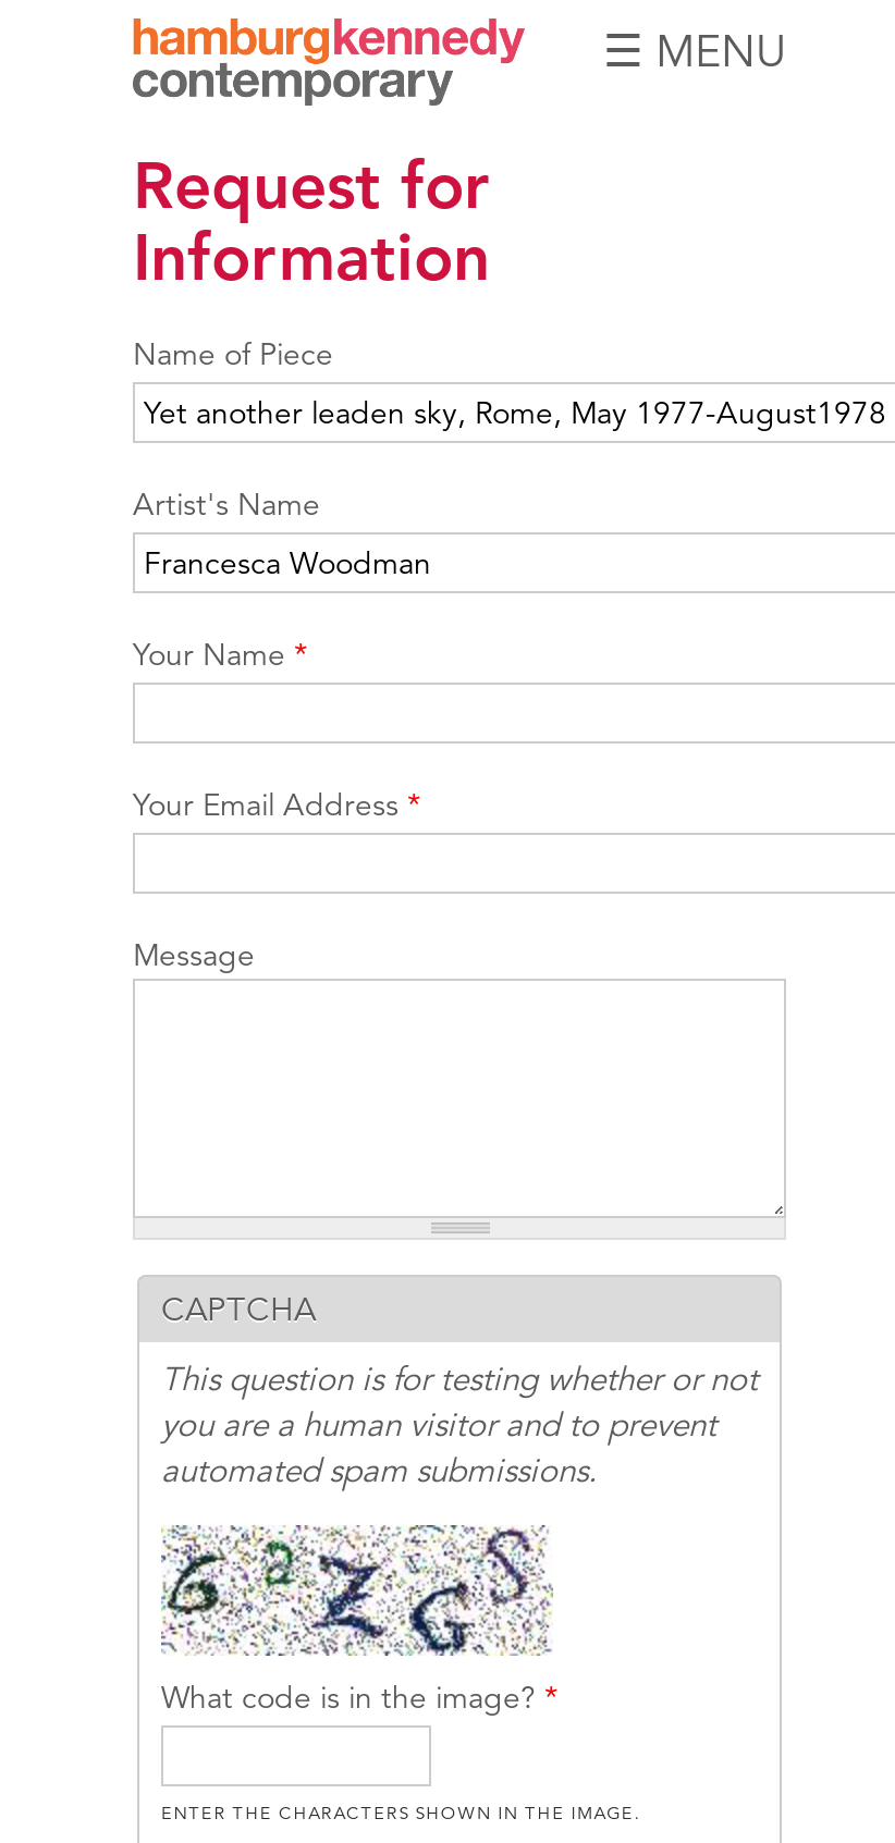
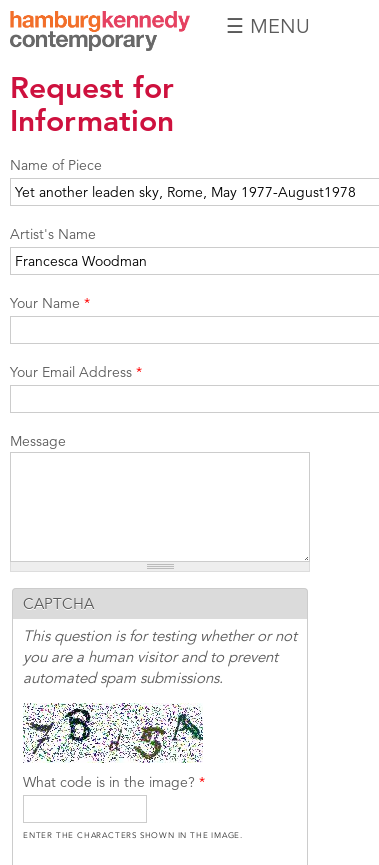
- [image]
+ [image]
